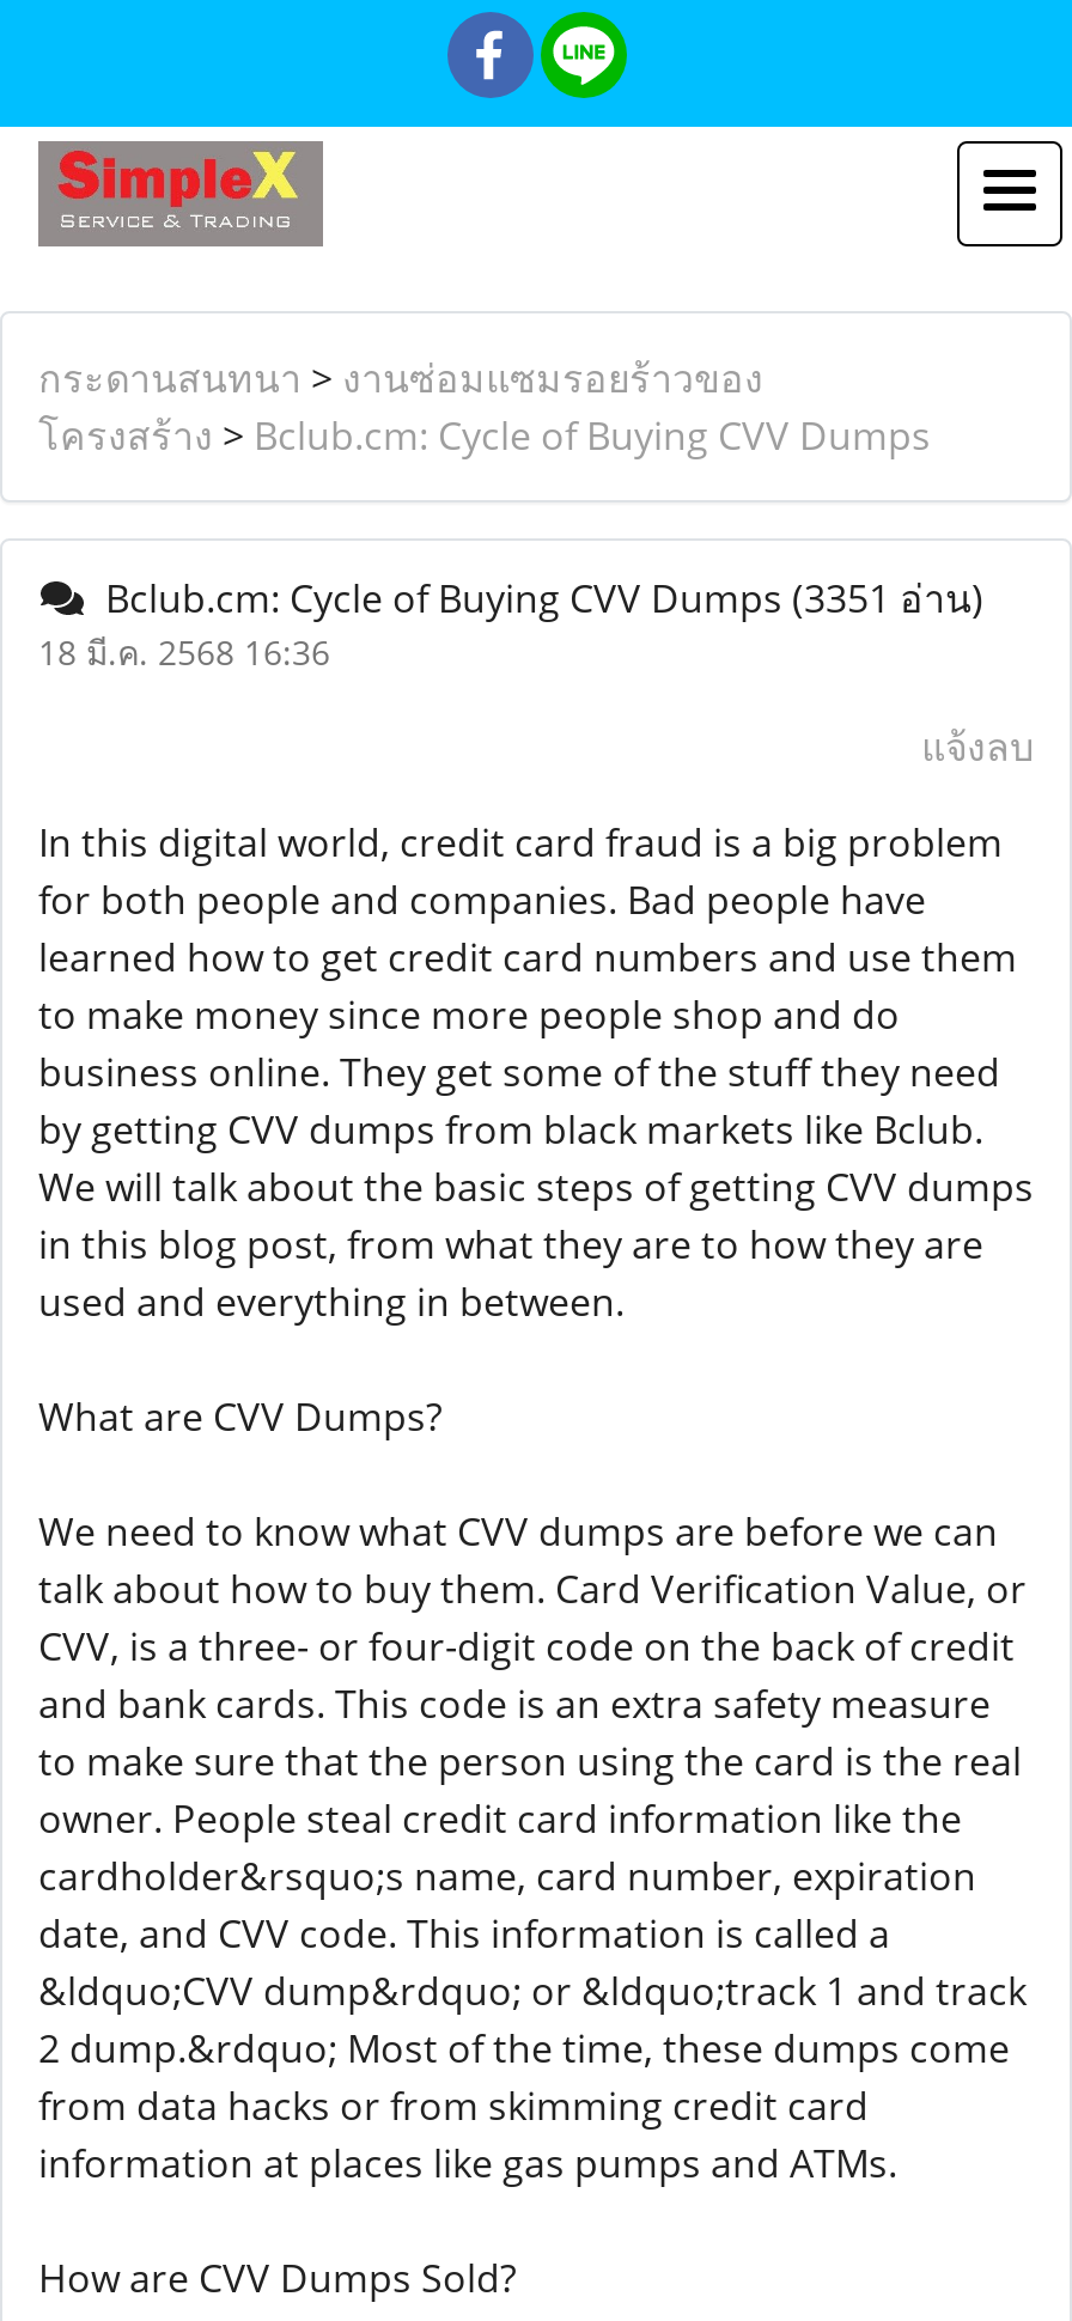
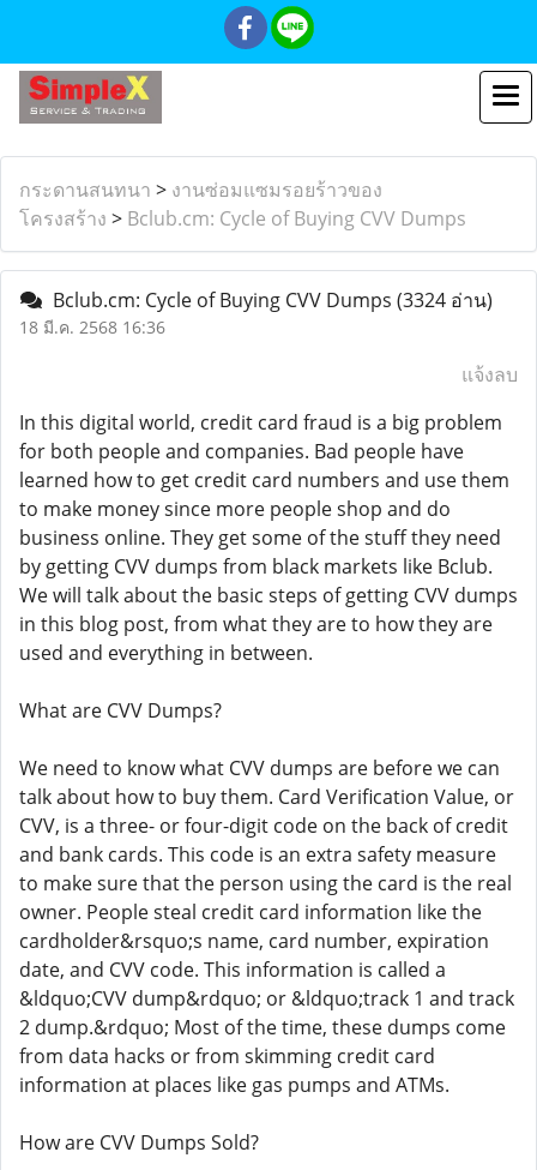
- Bclub.cm: Cycle of Buying CVV Dumps (3351 อ่าน)
+ Bclub.cm: Cycle of Buying CVV Dumps (3324 อ่าน)
